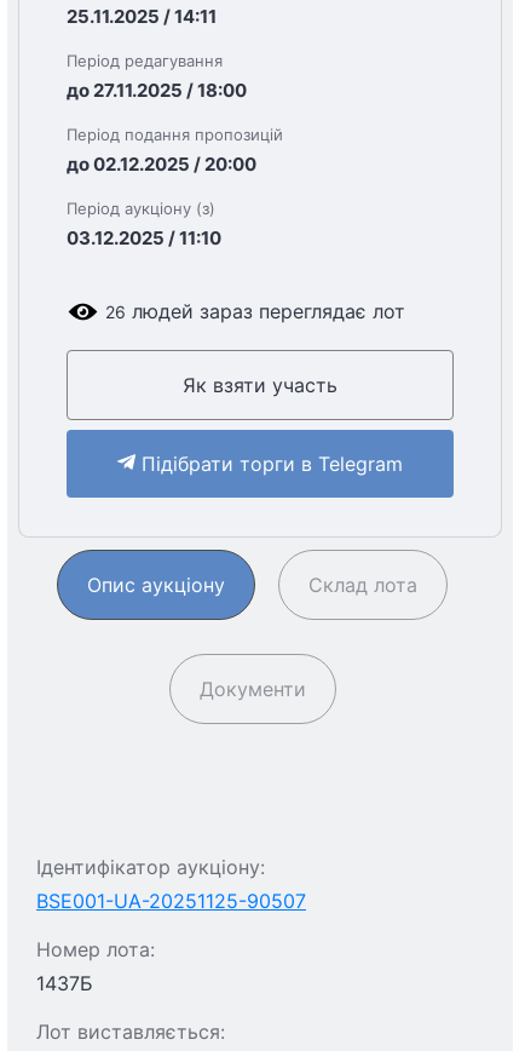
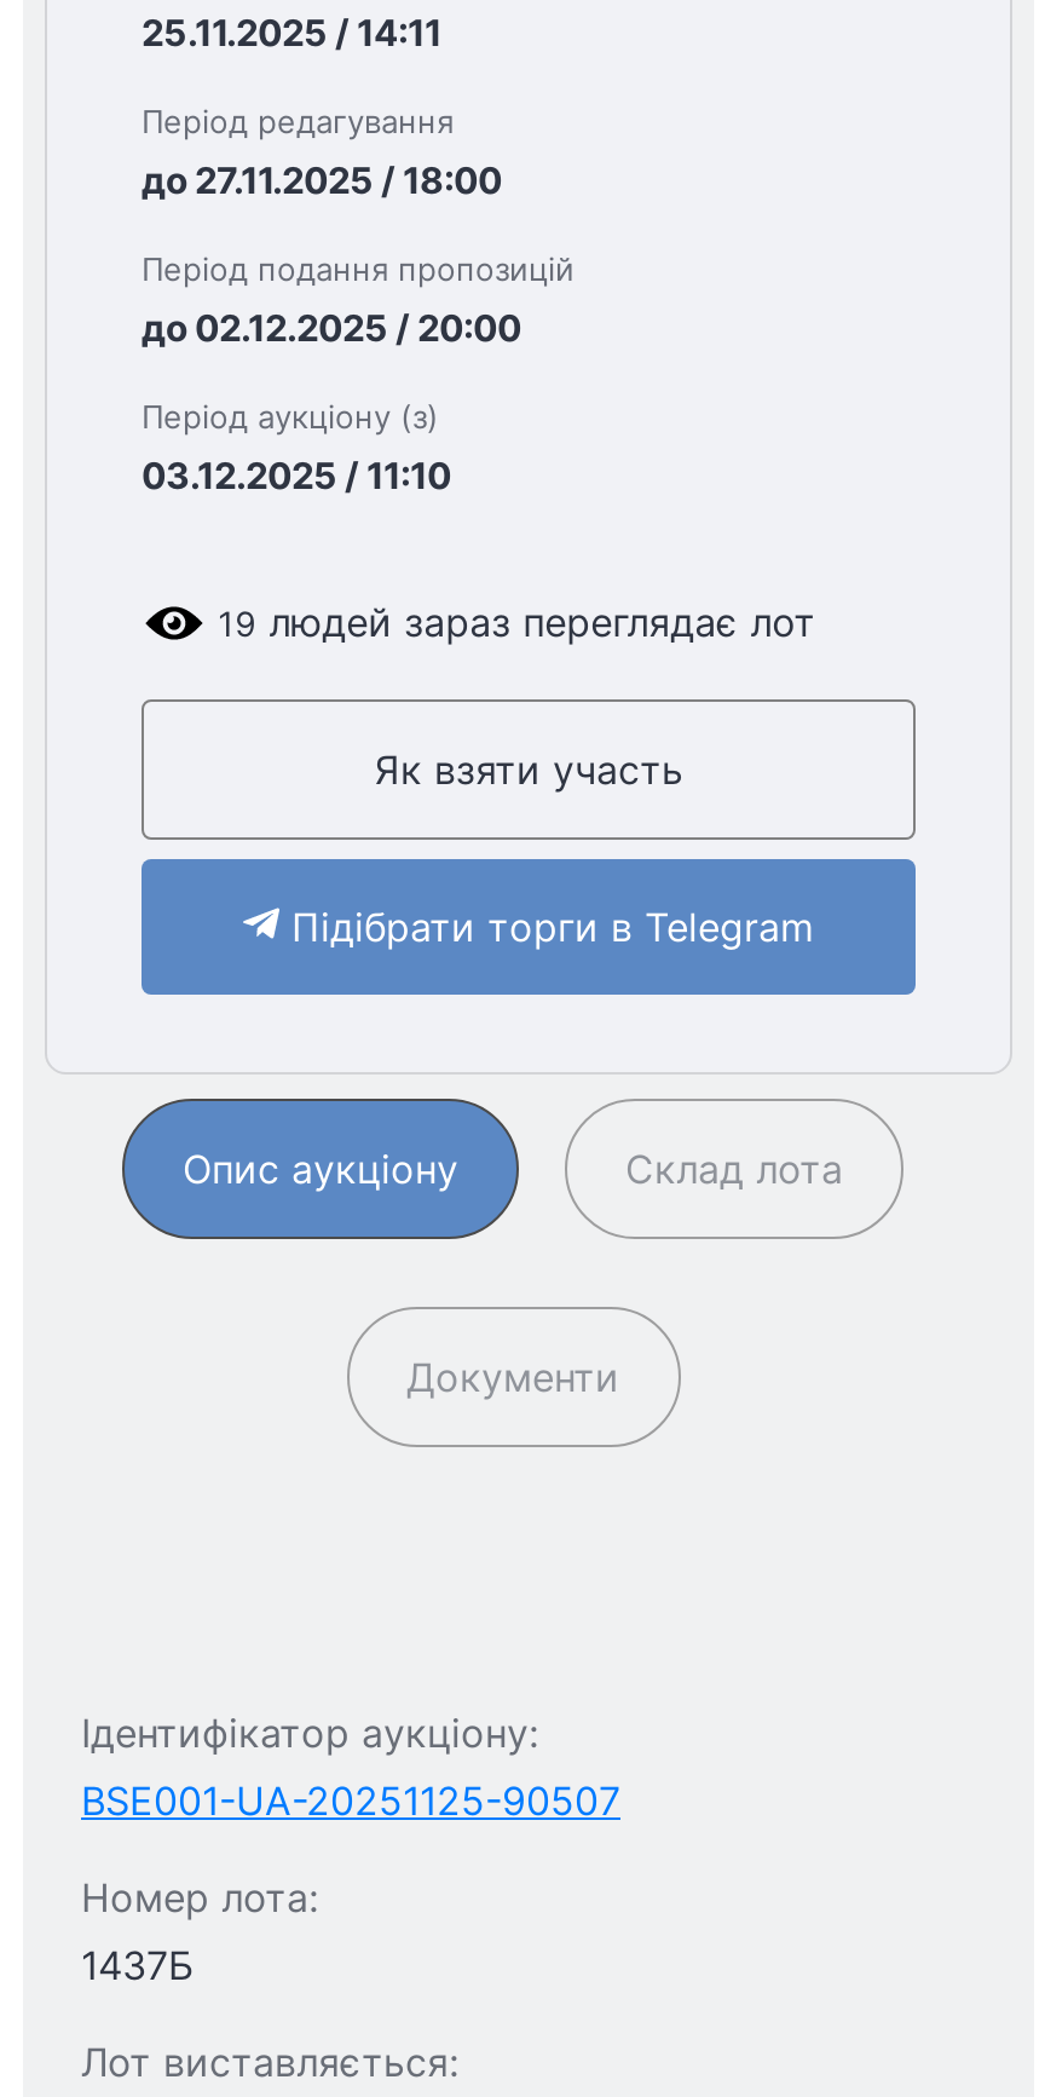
- 26 людей зараз переглядає лот
+ 19 людей зараз переглядає лот
